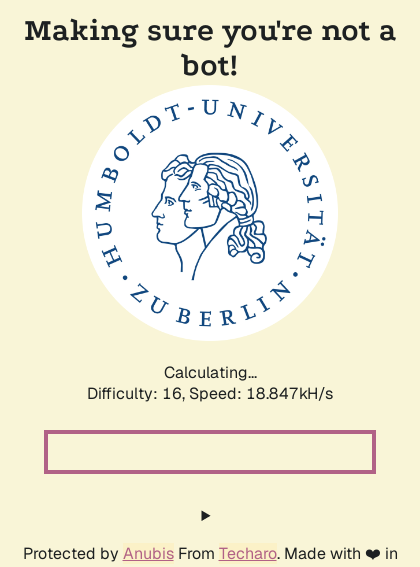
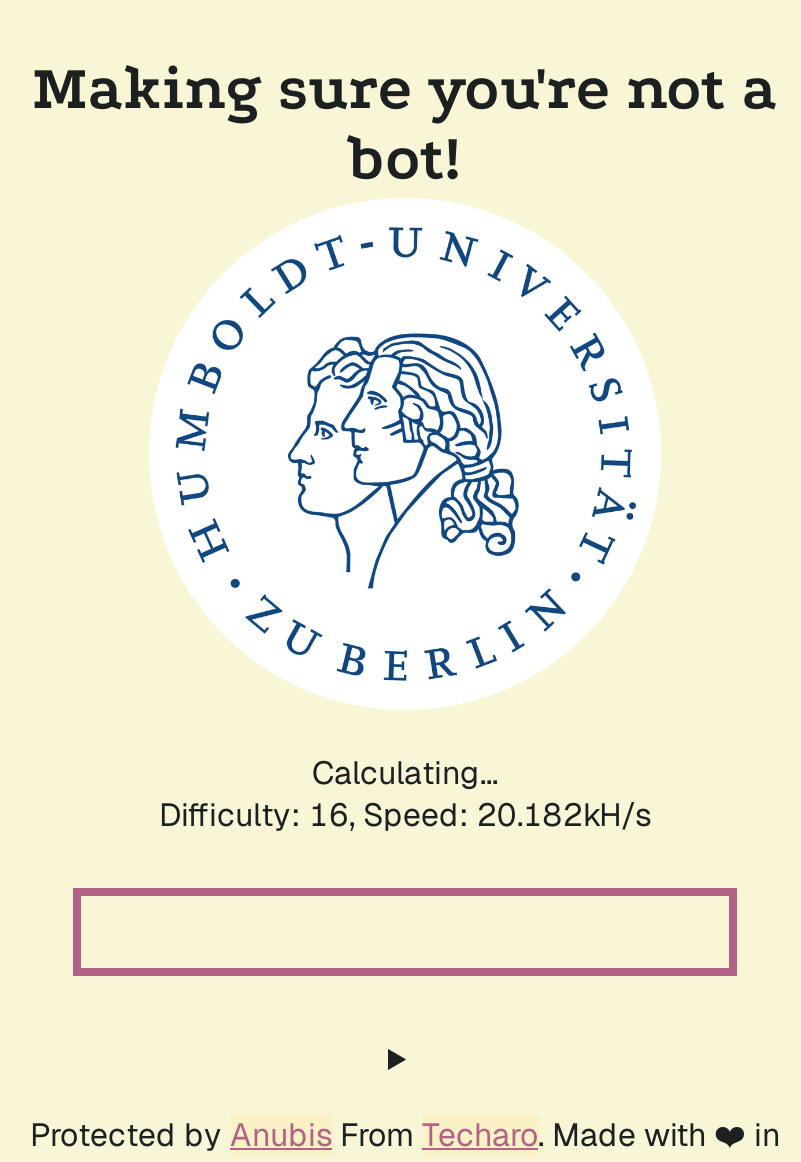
- Difficulty: 16, Speed: 18.847kH/s
+ Difficulty: 16, Speed: 20.182kH/s
